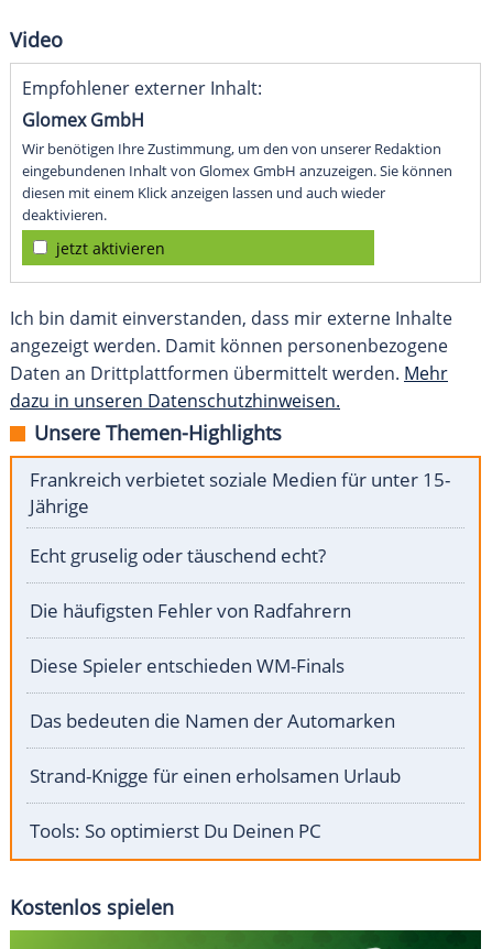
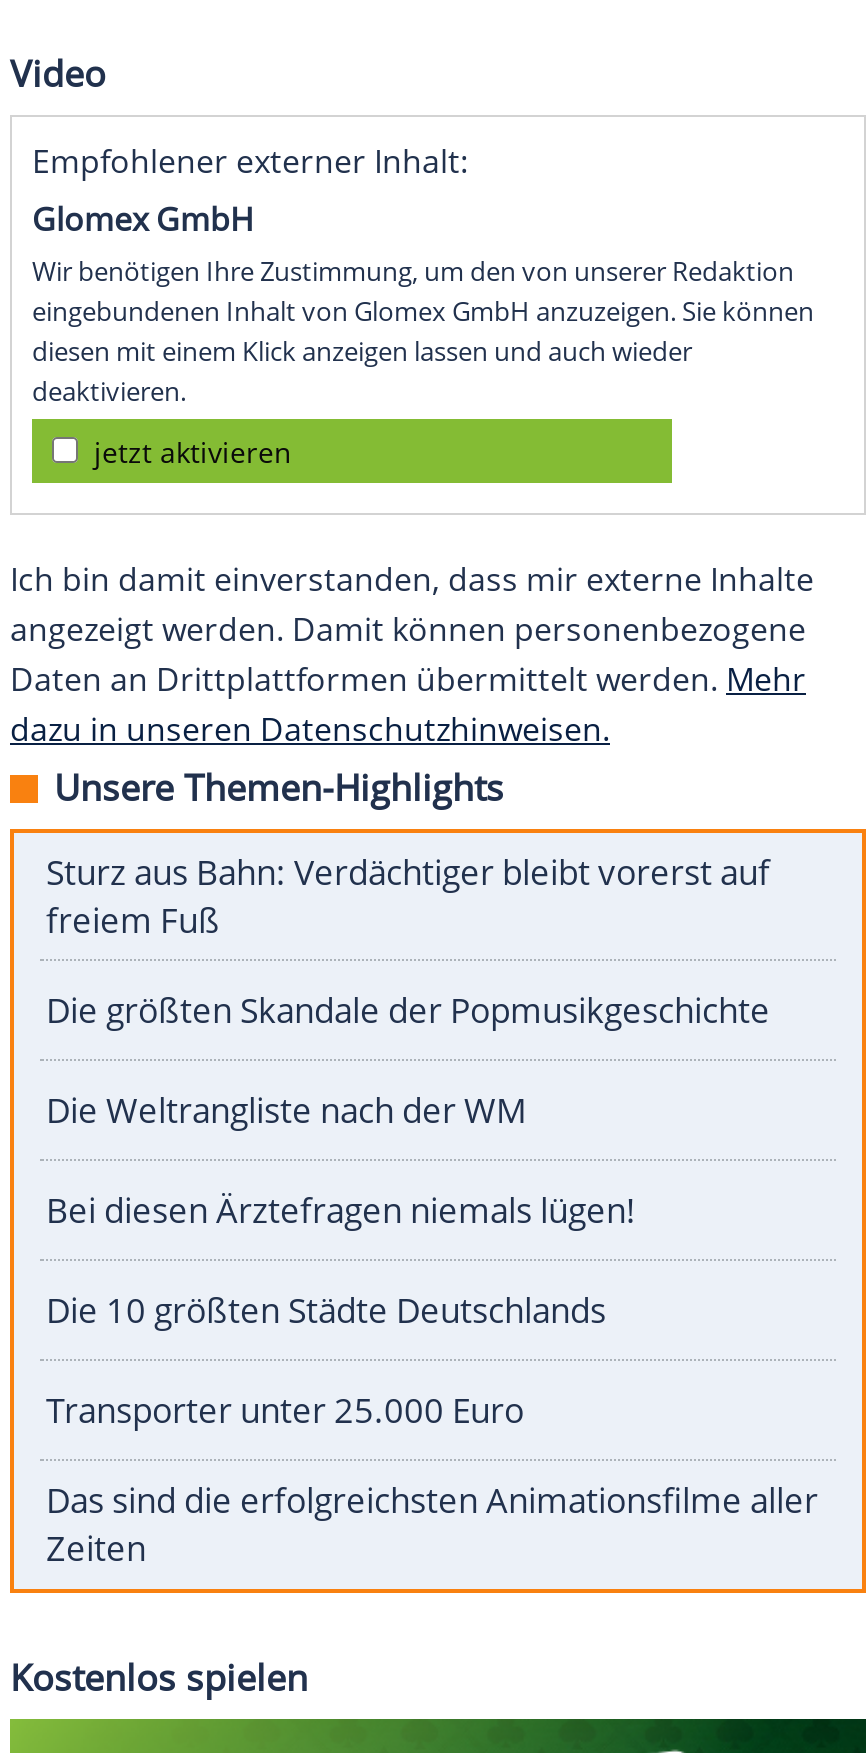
- Frankreich verbietet soziale Medien für unter 15-
- Jährige
+ Sturz aus Bahn: Verdächtiger bleibt vorerst auf
+ freiem Fuß

- Echt gruselig oder täuschend echt?
+ Die größten Skandale der Popmusikgeschichte

- Die häufigsten Fehler von Radfahrern
+ Die Weltrangliste nach der WM

- Diese Spieler entschieden WM-Finals
+ Bei diesen Ärztefragen niemals lügen!

- Das bedeuten die Namen der Automarken
+ Die 10 größten Städte Deutschlands

- Strand-Knigge für einen erholsamen Urlaub
+ Transporter unter 25.000 Euro

- Tools: So optimierst Du Deinen PC
+ Das sind die erfolgreichsten Animationsfilme aller
+ Zeiten
